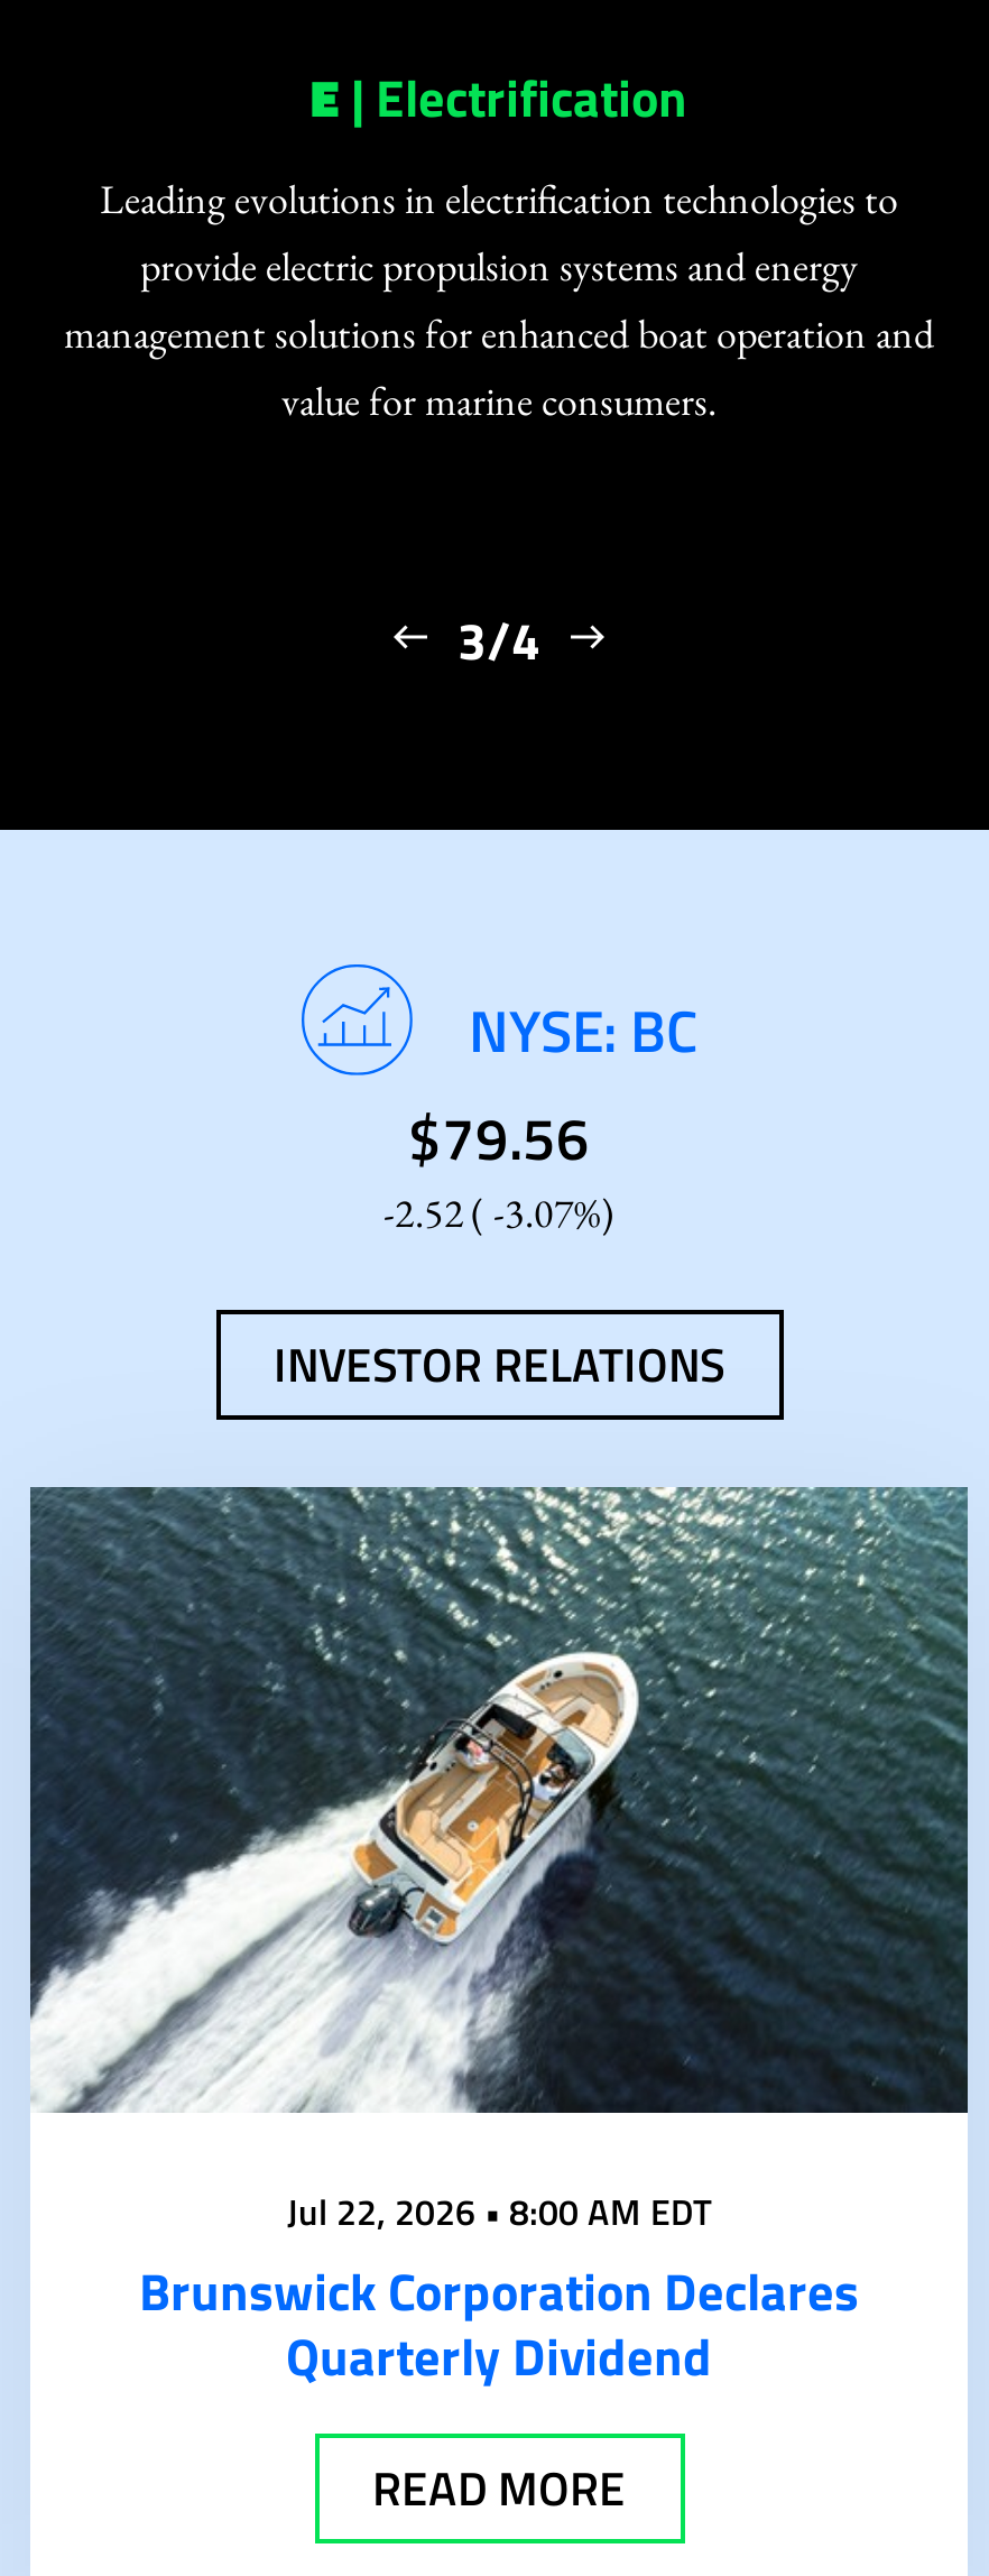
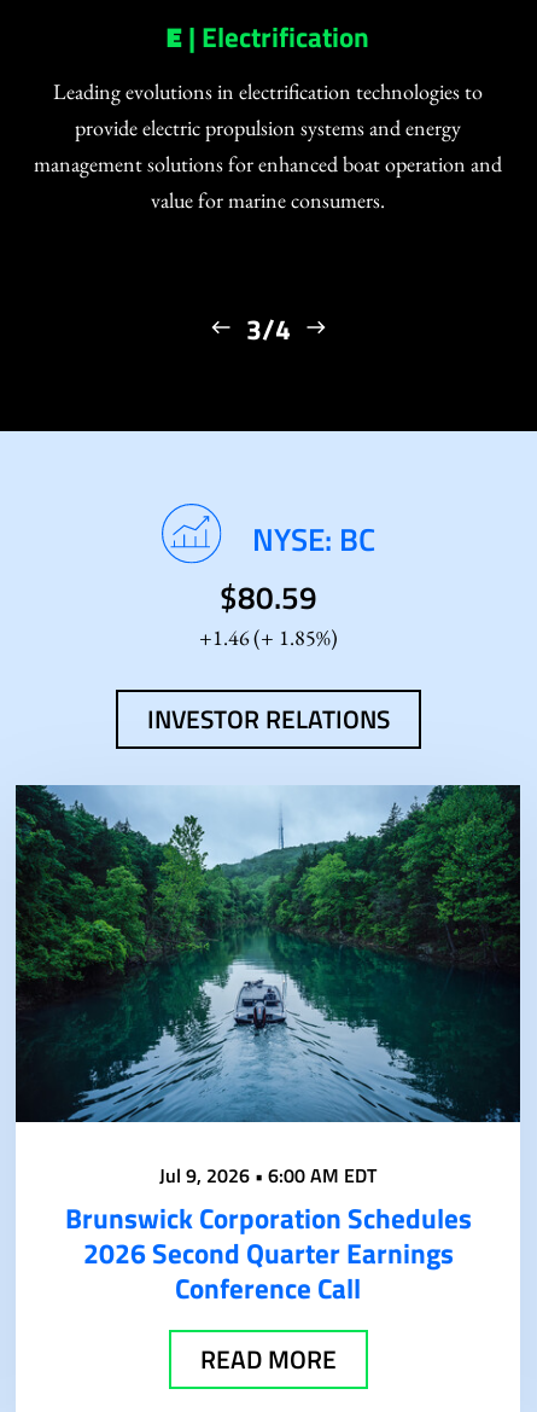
- $79.56
- -2.52 ( -3.07%)
+ $80.59
+ 1.46 (
+ 1.85%)

- [image]
- Jul 22, 2026 • 8:00 AM EDT
- Brunswick Corporation Declares
- Quarterly Dividend
+ [image]
+ Jul 9, 2026 • 6:00 AM EDT
+ Brunswick Corporation Schedules
+ 2026 Second Quarter Earnings
+ Conference Call
